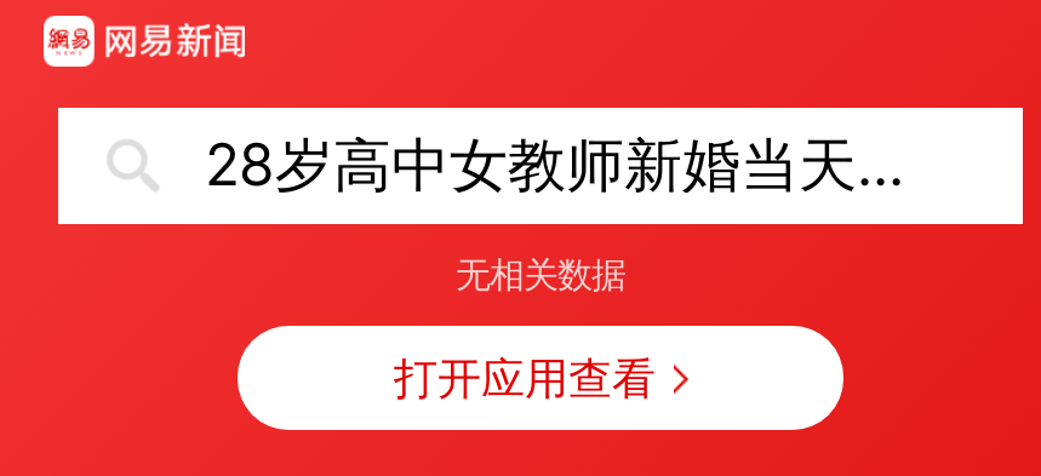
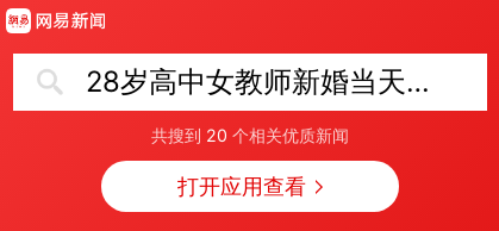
- 无相关数据
+ 共搜到20个相关优质新闻
